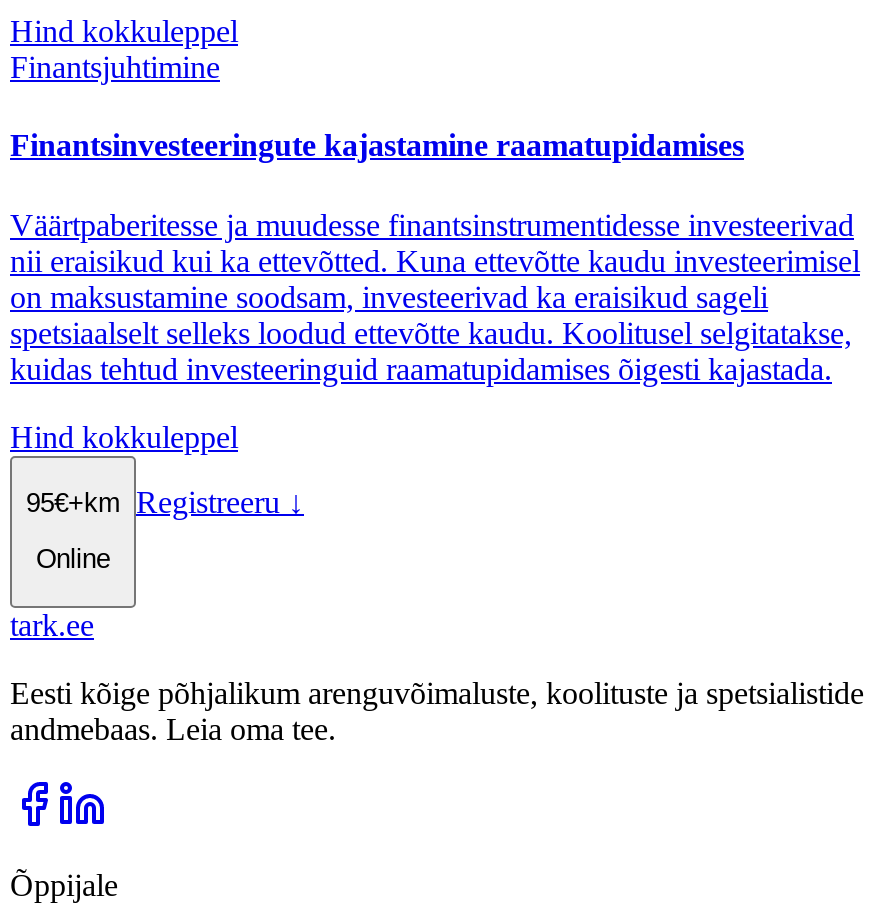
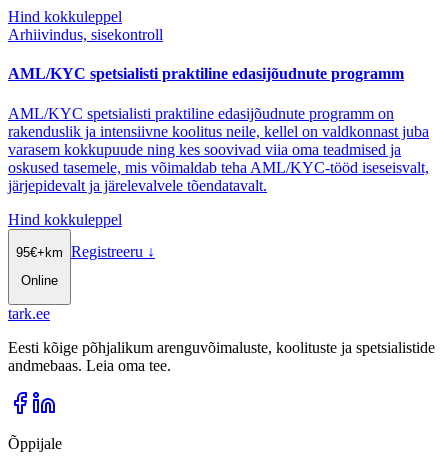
- Finantsjuhtimine
+ Arhiivindus, sisekontroll

- Finantsinvesteeringute kajastamine raamatupidamises
+ AML/KYC spetsialisti praktiline edasijõudnute programm

- Väärtpaberitesse ja muudesse finantsinstrumentidesse investeerivad
- nii eraisikud kui ka ettevõtted. Kuna ettevõtte kaudu investeerimisel
- on maksustamine soodsam, investeerivad ka eraisikud sageli
- spetsiaalselt selleks loodud ettevõtte kaudu. Koolitusel selgitatakse,
- kuidas tehtud investeeringuid raamatupidamises õigesti kajastada.
+ AML/KYC spetsialisti praktiline edasijõudnute programm on
+ rakenduslik ja intensiivne koolitus neile, kellel on valdkonnast juba
+ varasem kokkupuude ning kes soovivad viia oma teadmised ja
+ oskused tasemele, mis võimaldab teha AML/KYC-tööd iseseisvalt,
+ järjepidevalt ja järelevalvele tõendatavalt.
